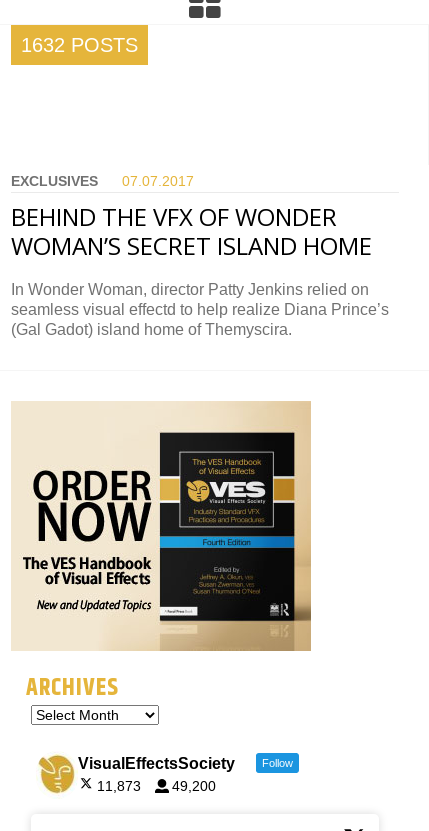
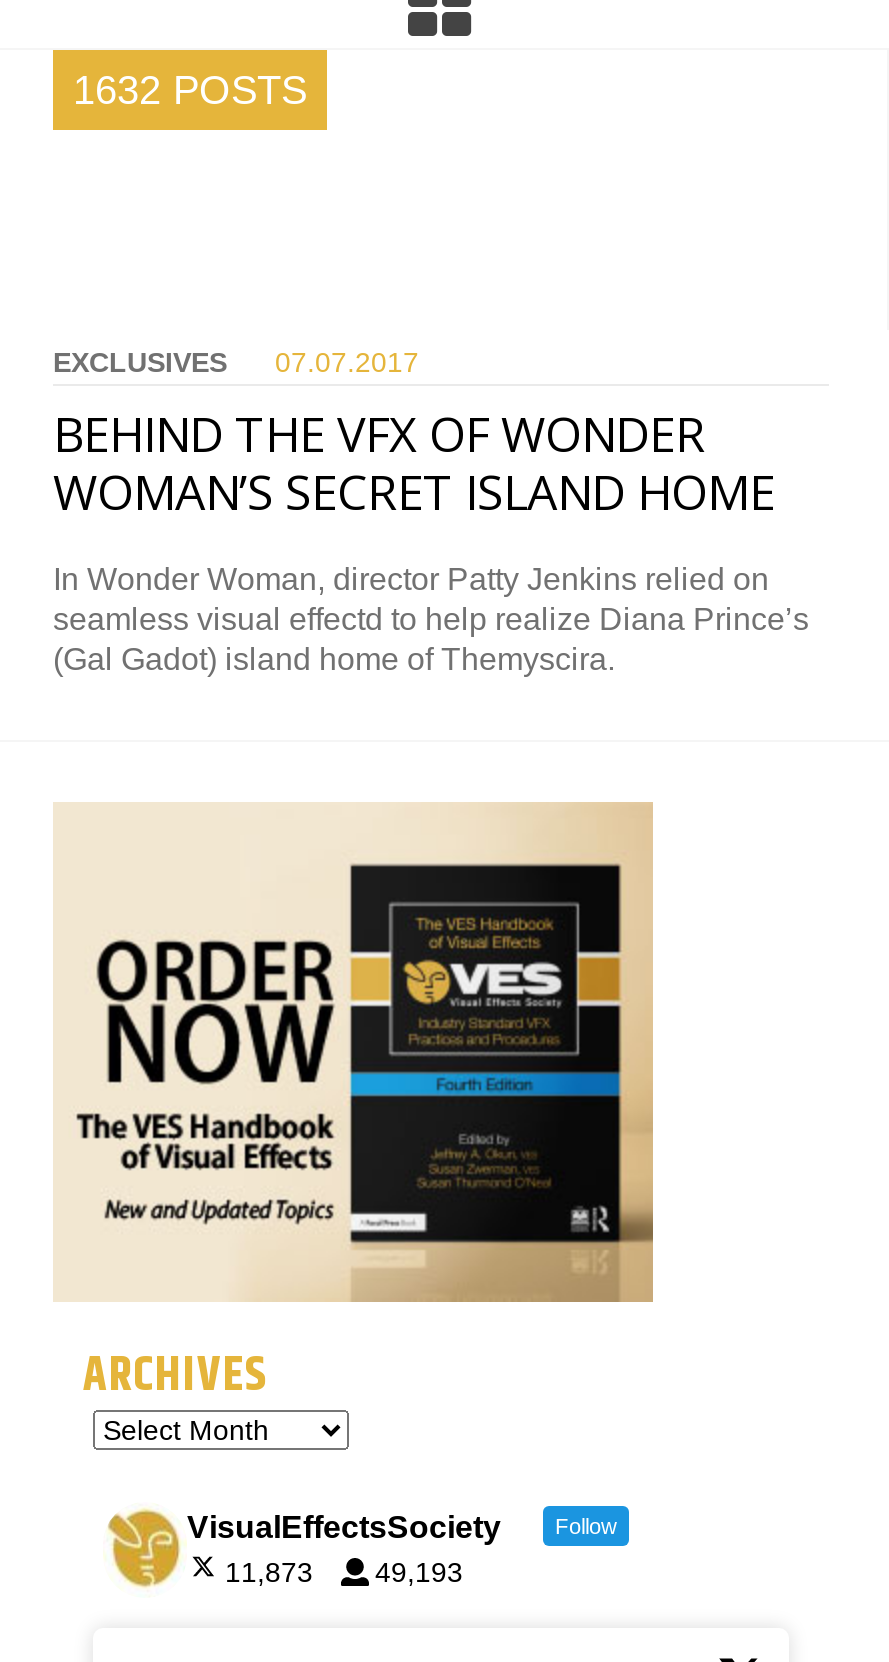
- 11,873 49,200
+ 11,873 49,193
